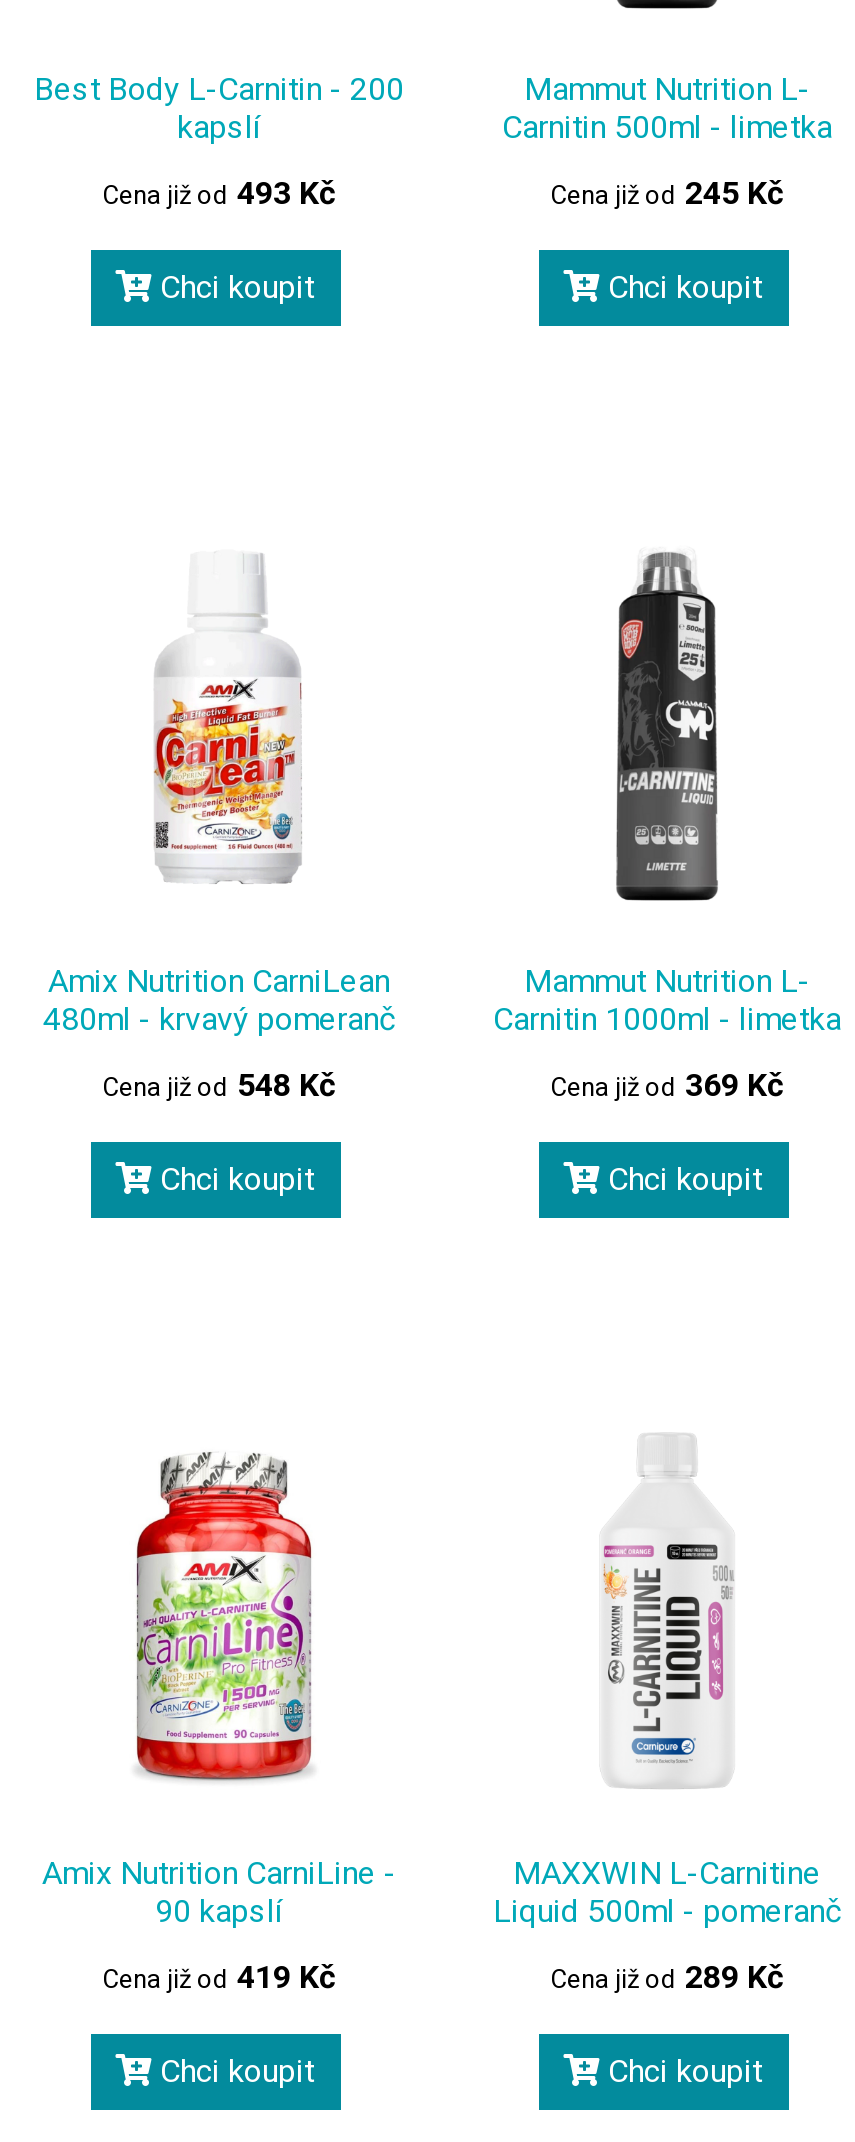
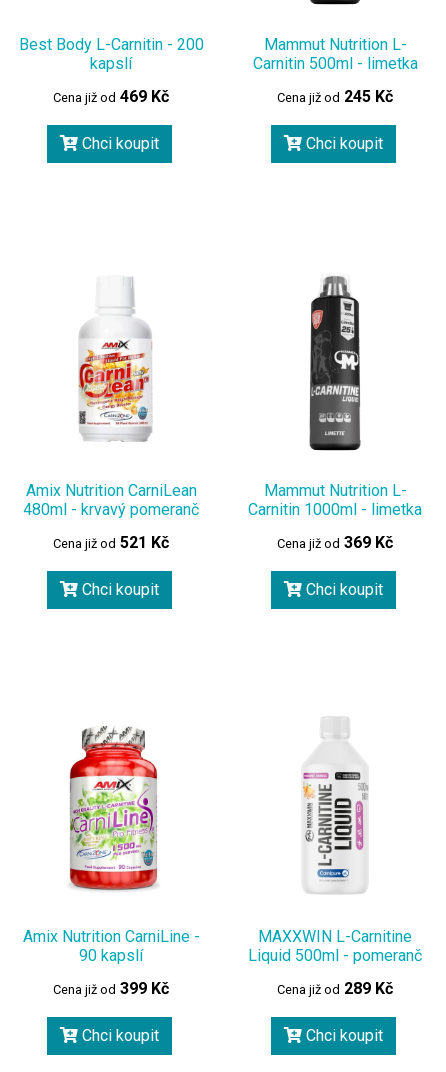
- Cena již od 493 Kč
+ Cena již od 469 Kč

- Cena již od 548 Kč
+ Cena již od 521 Kč

- Cena již od 419 Kč
+ Cena již od 399 Kč
